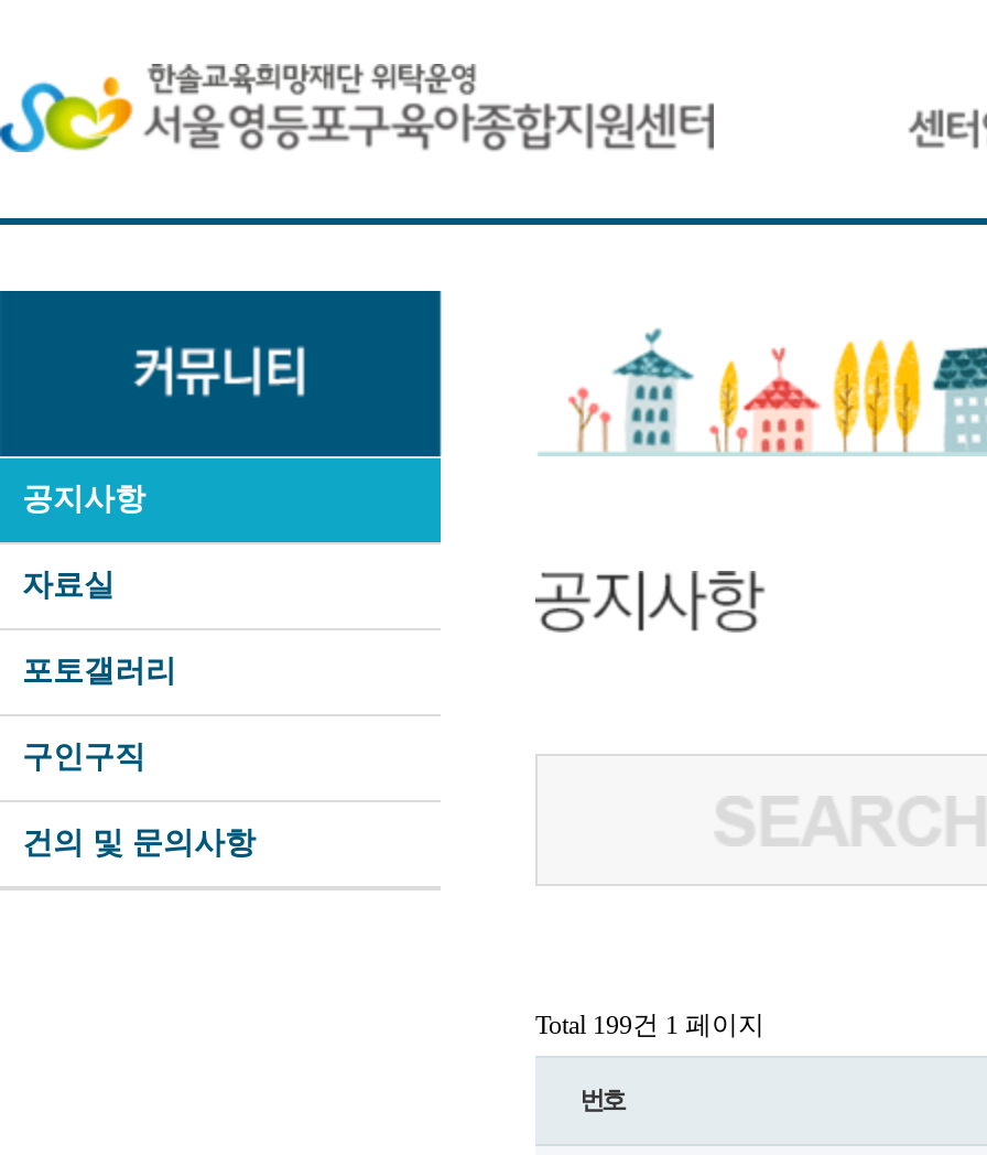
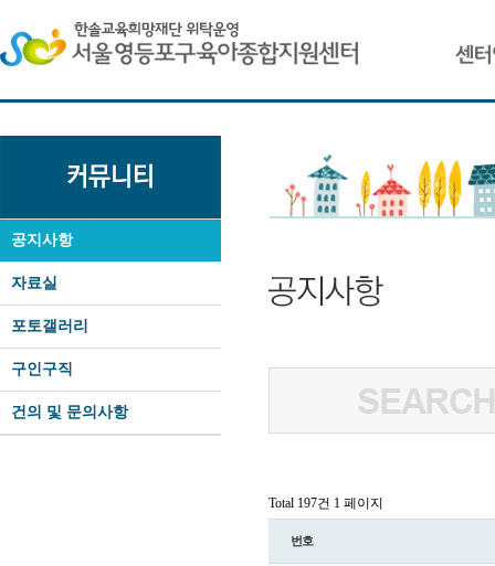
- Total 199건 1 페이지
+ Total 197건 1 페이지
